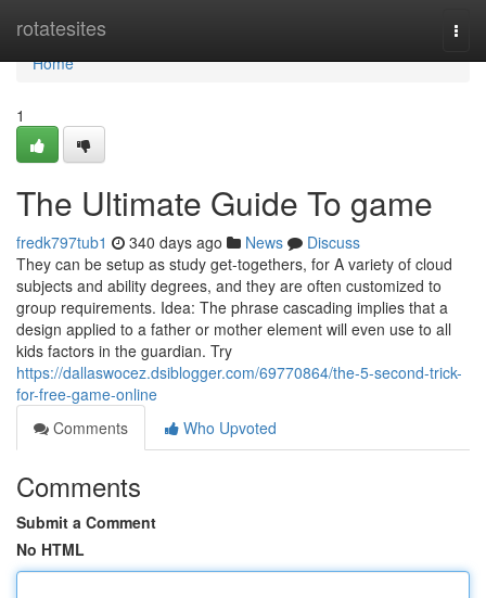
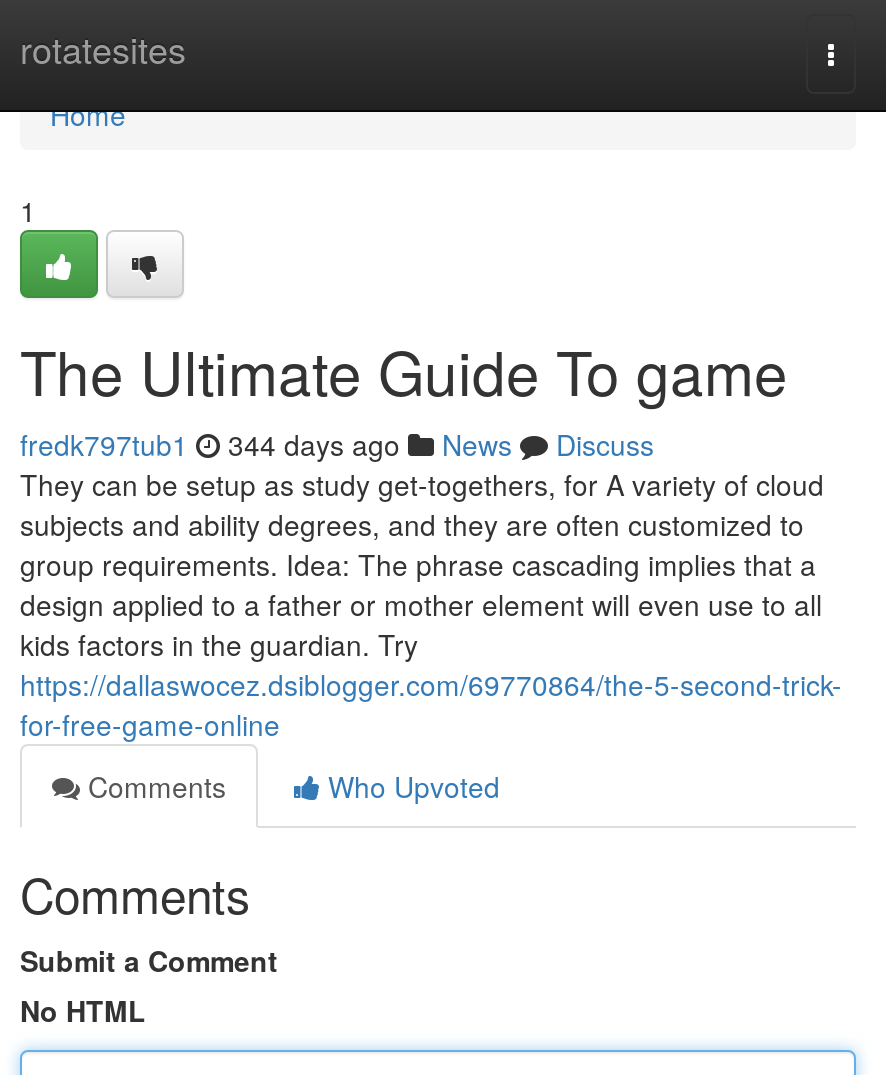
- fredk797tub1 340 days ago News Discuss
+ fredk797tub1 344 days ago News Discuss
